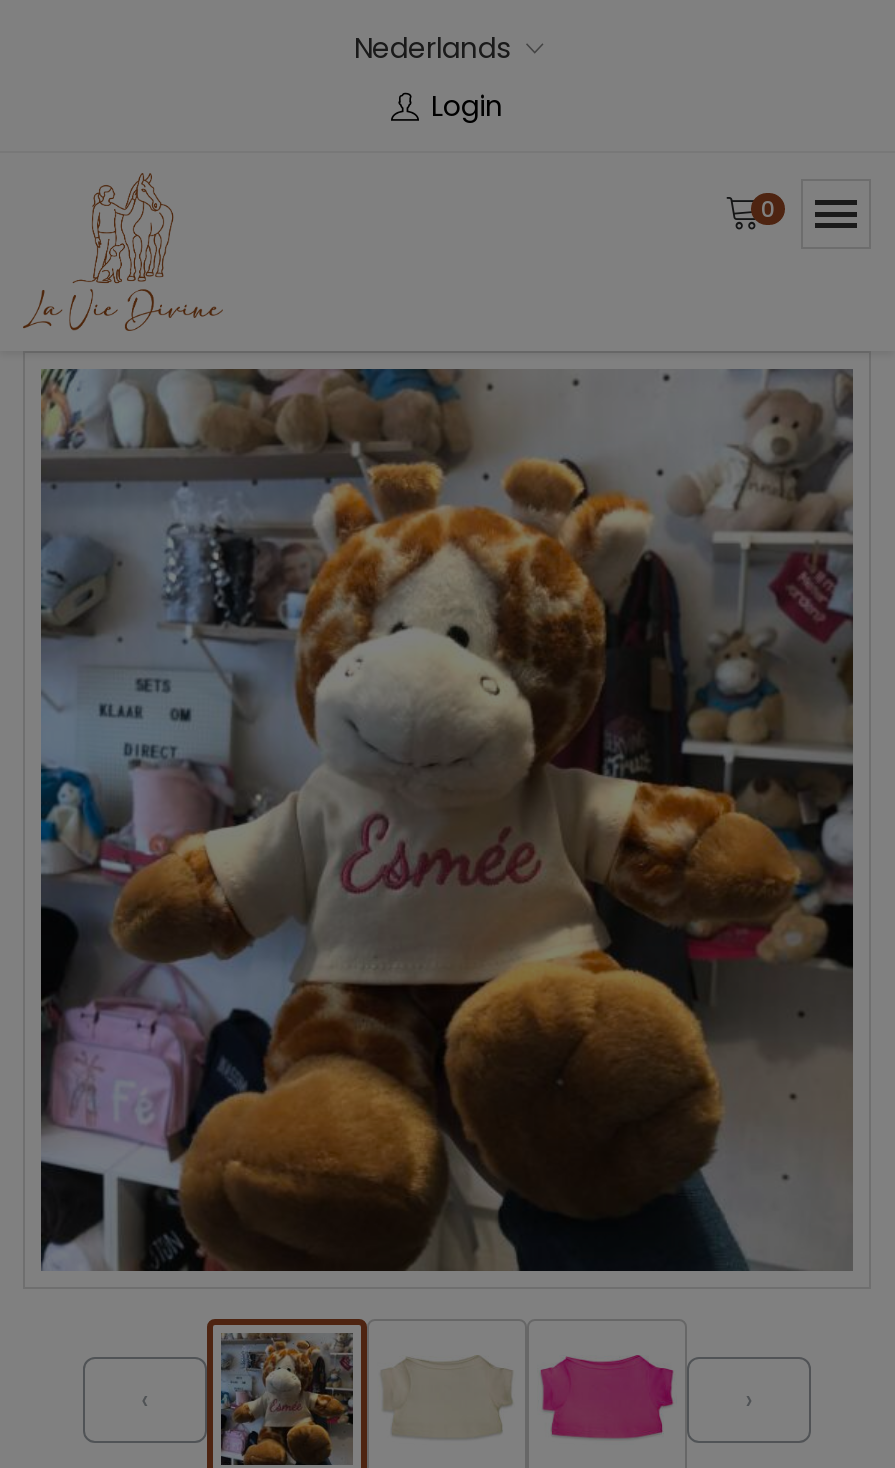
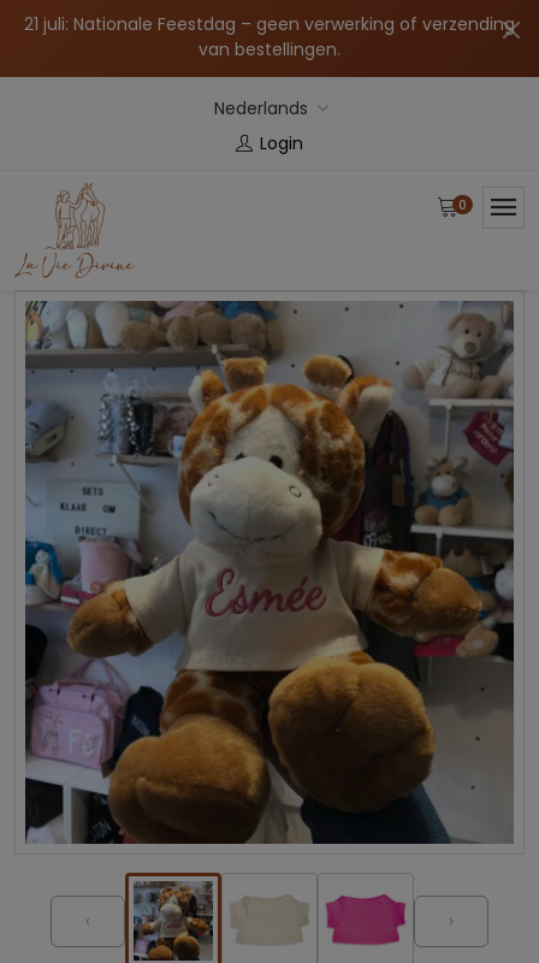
+ 21 juli: Nationale Feestdag – geen verwerking of verzending
+ van bestellingen.
